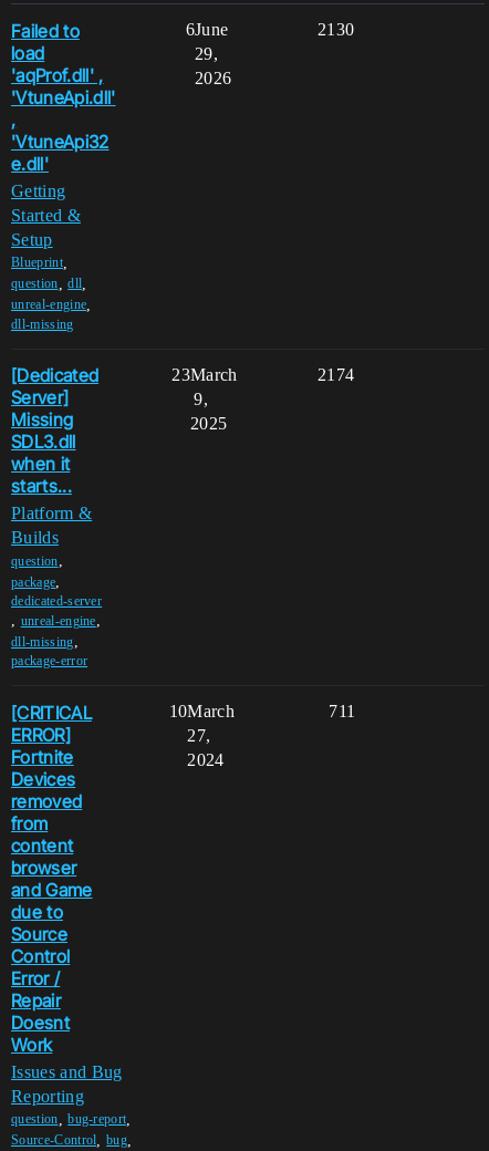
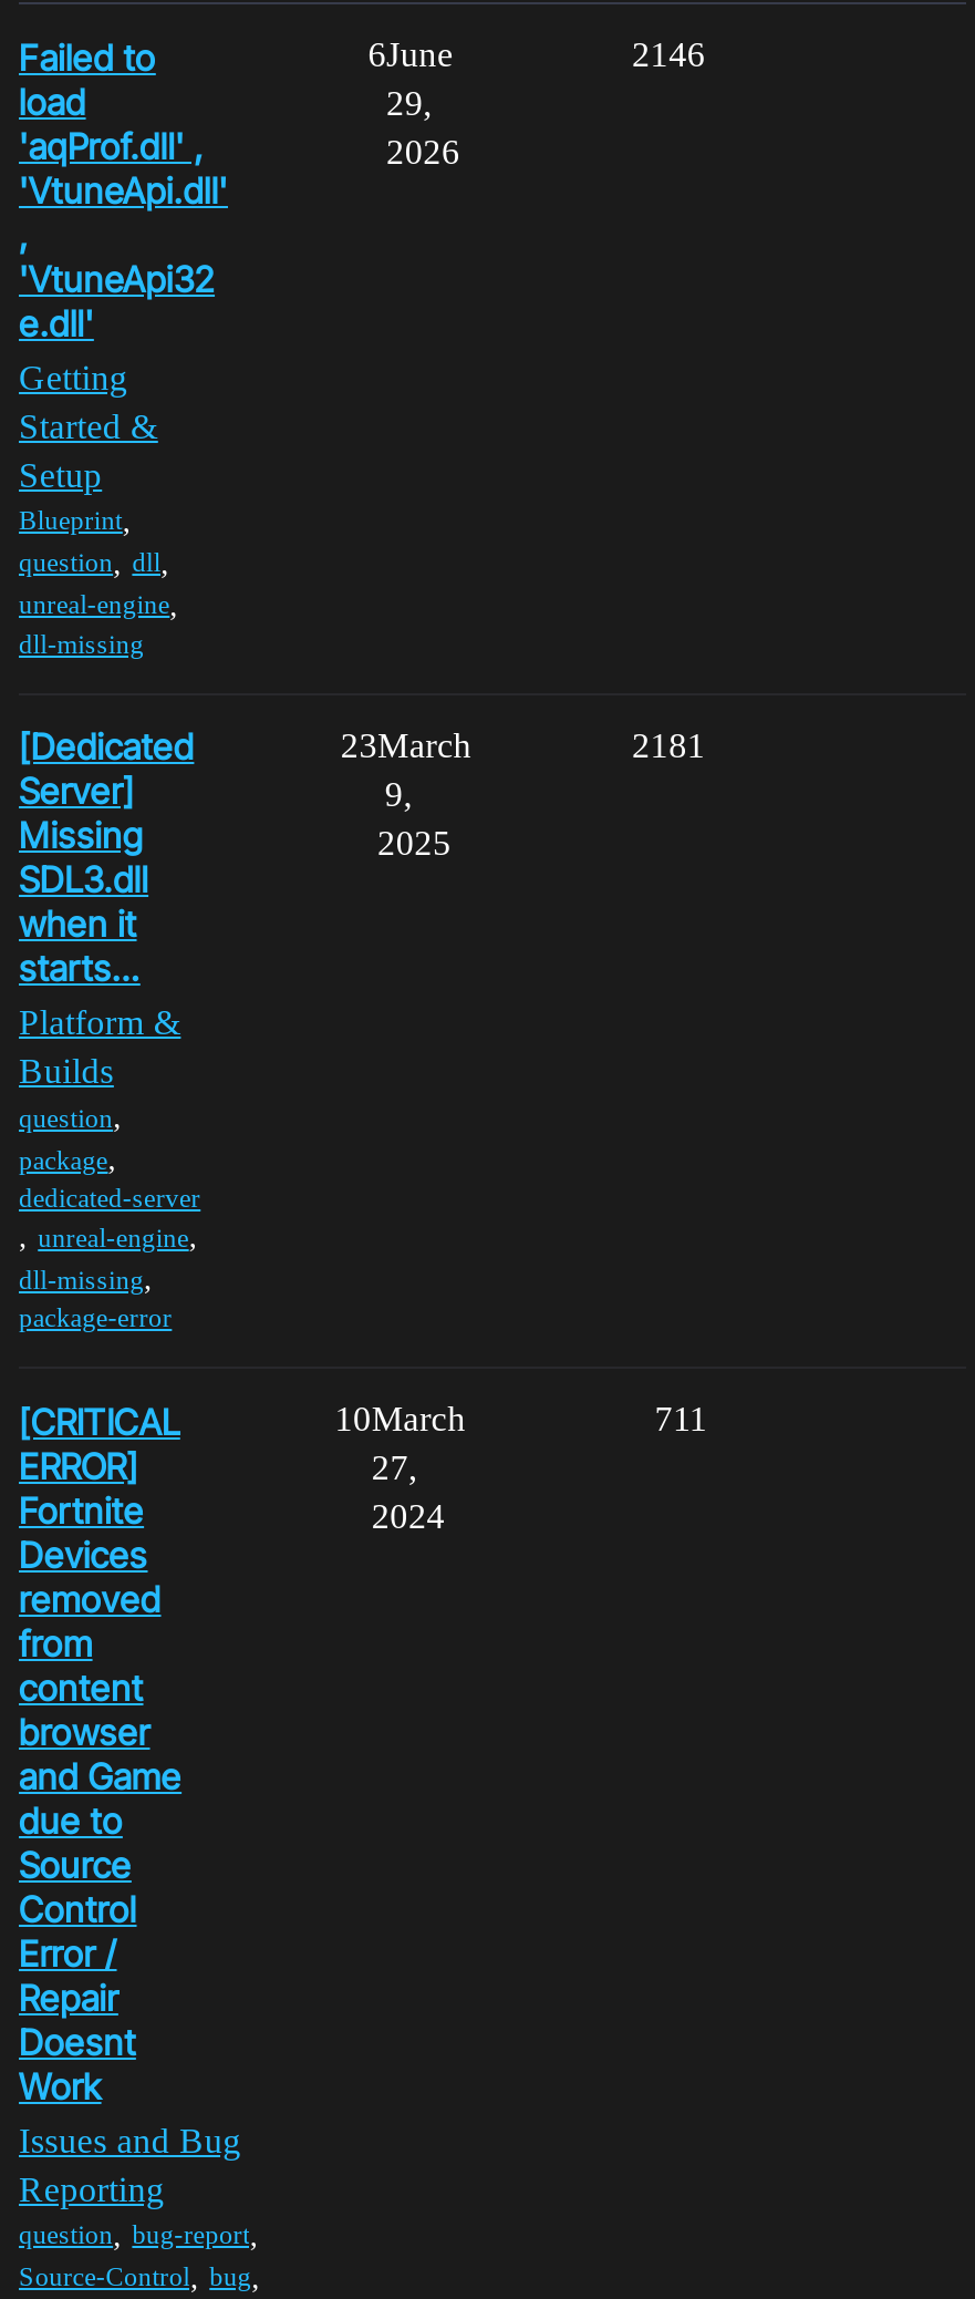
- 2130
+ 2146

- 2174
+ 2181
